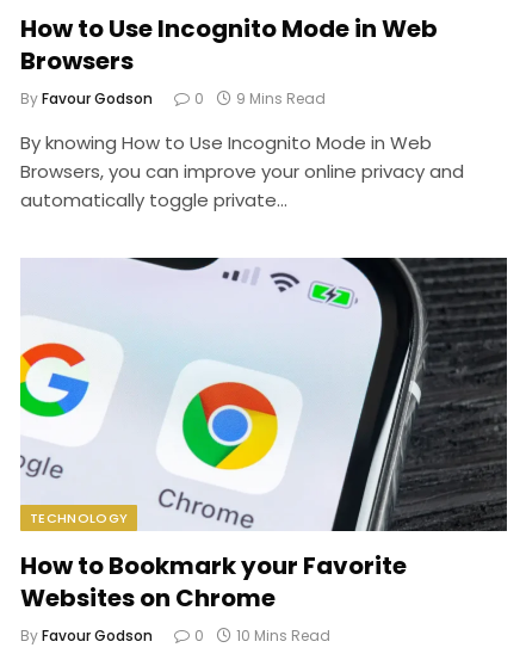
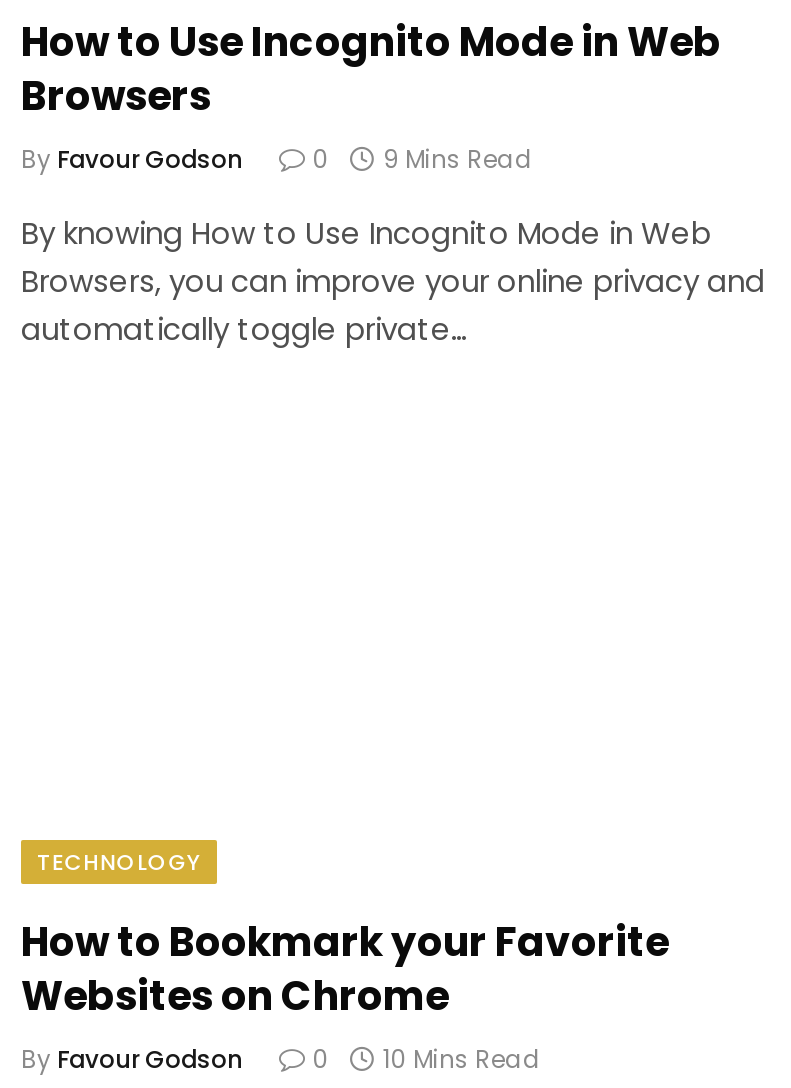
- [image]
